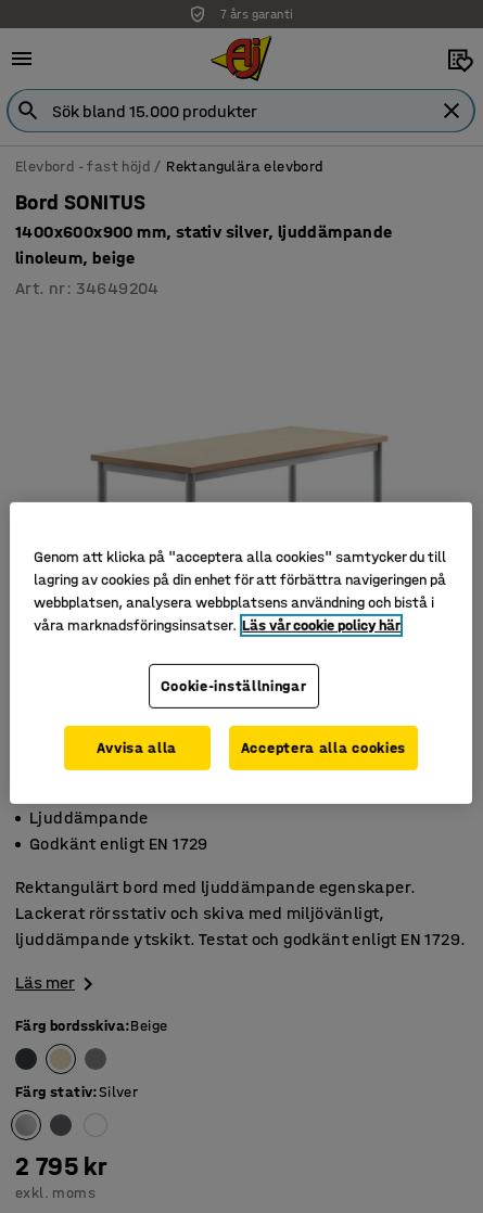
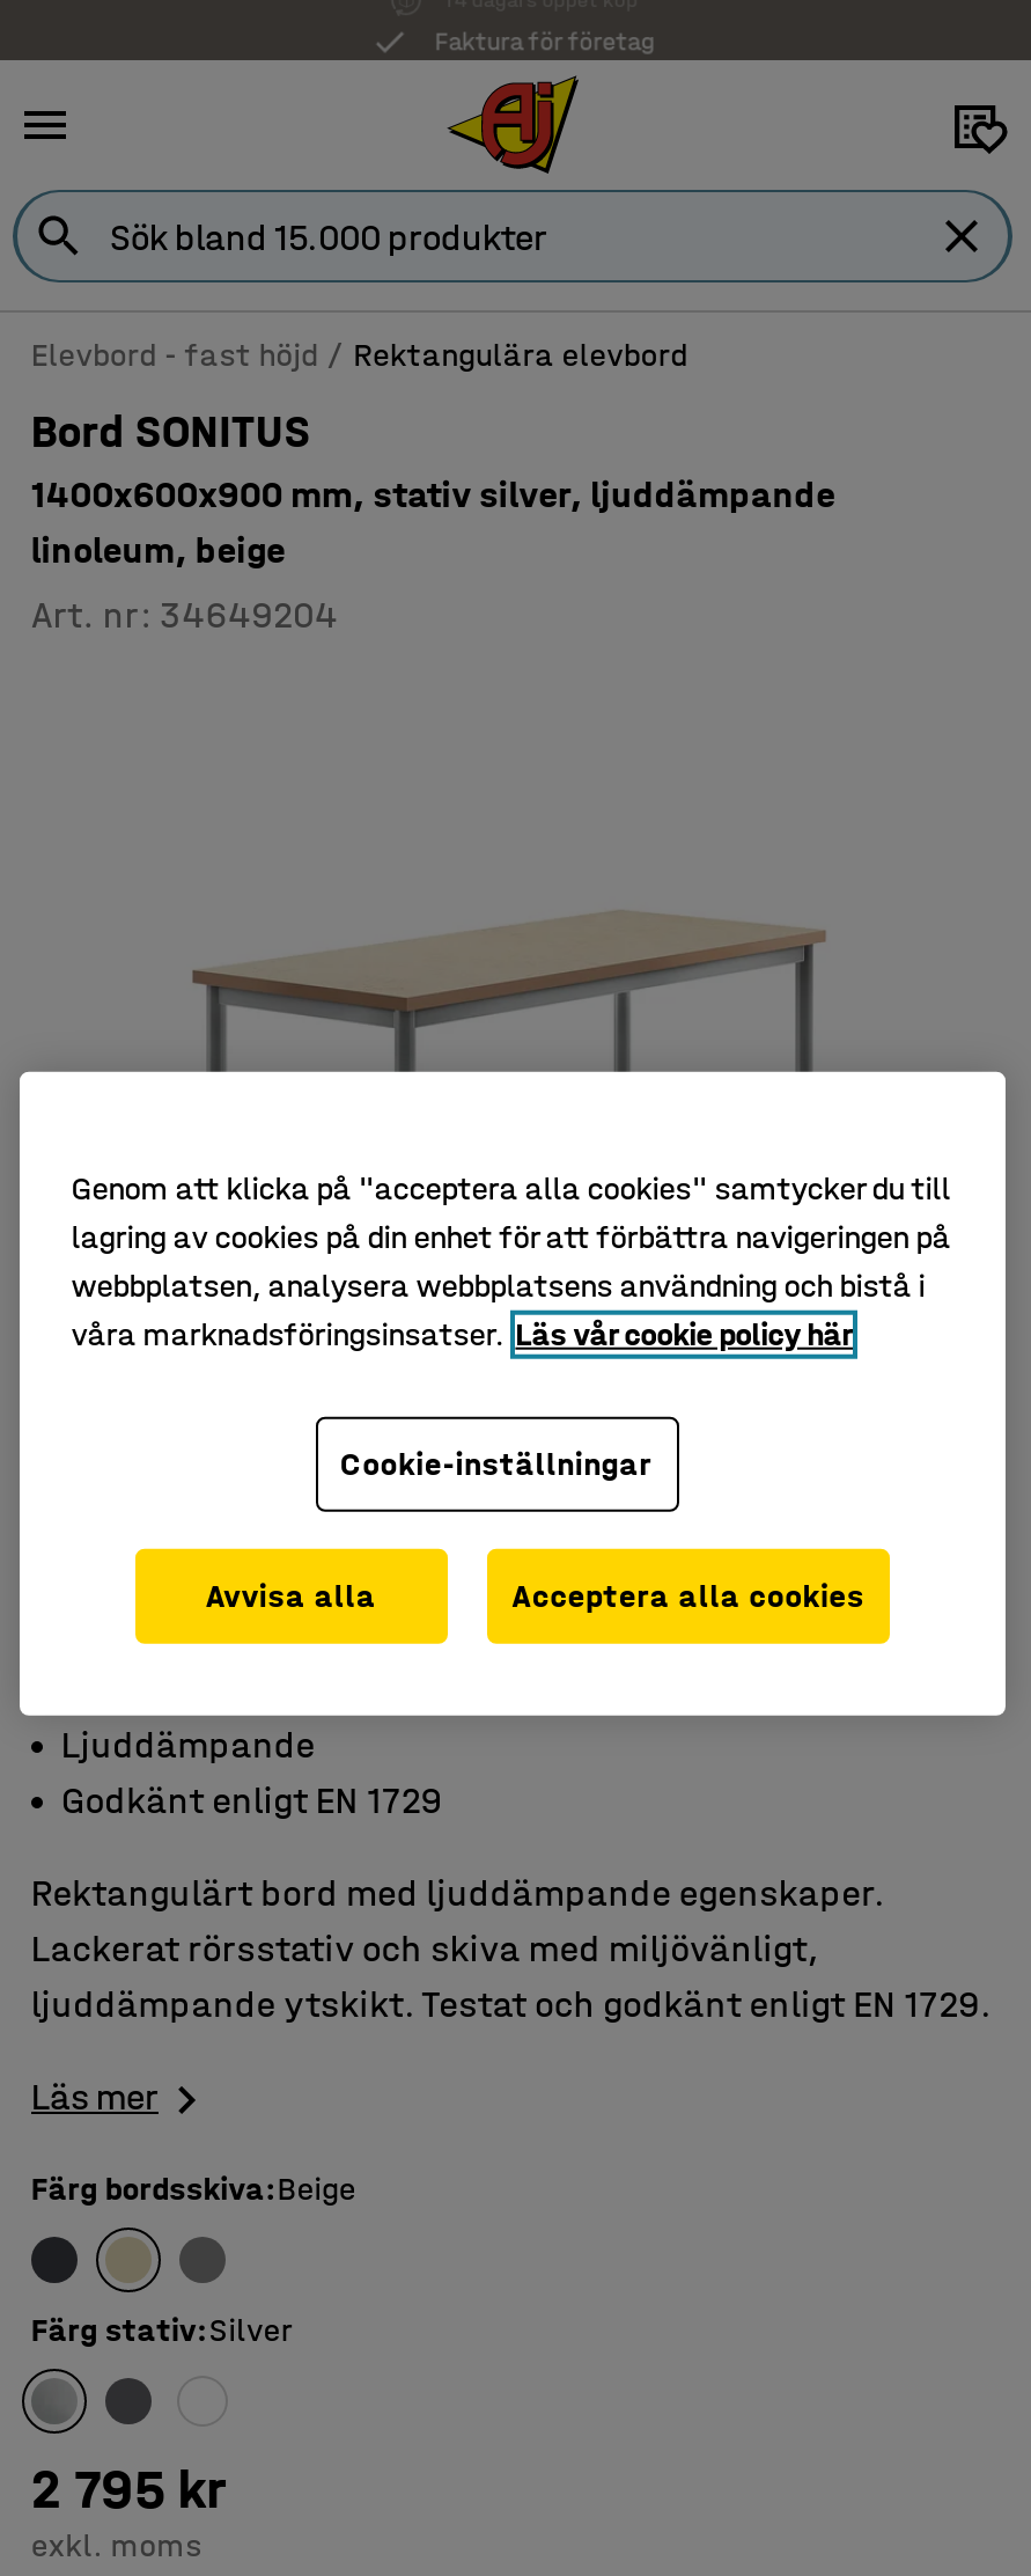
- 7 års garanti
+ Faktura för företag
